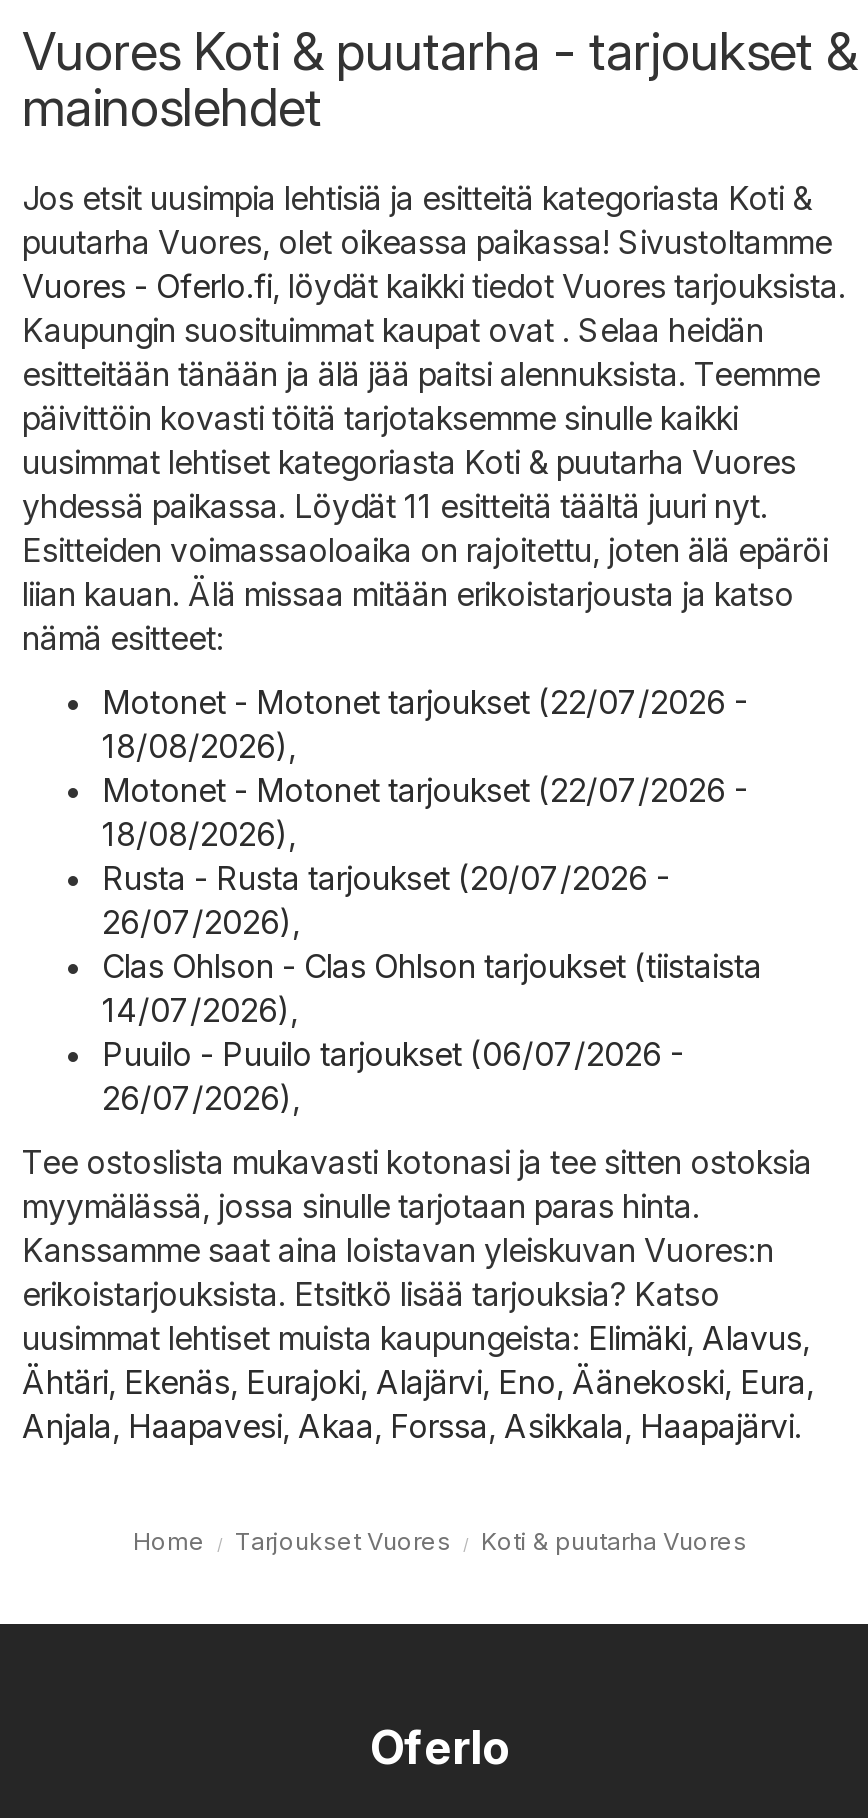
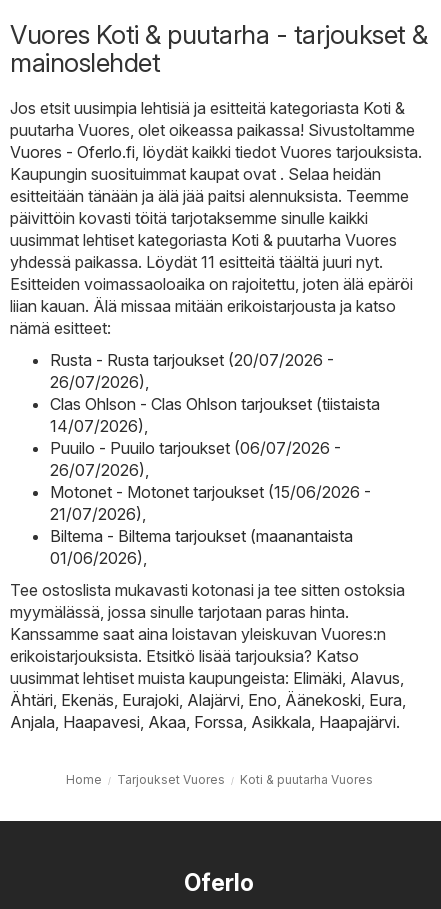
- Motonet - Motonet tarjoukset (22/07/2026 -
- 18/08/2026),
- Motonet - Motonet tarjoukset (22/07/2026 -
- 18/08/2026),

moved up: Rusta - Rusta tarjoukset (20/07/2026 - | 26/07/2026), | Clas Ohlson - Clas Ohlson tarjoukset (tiistaista | 14/07/2026), | Puuilo - Puuilo tarjoukset (06/07/2026 - | 26/07/2026),

+ Motonet - Motonet tarjoukset (15/06/2026 -
+ 21/07/2026),
+ Biltema - Biltema tarjoukset (maanantaista
+ 01/06/2026),
